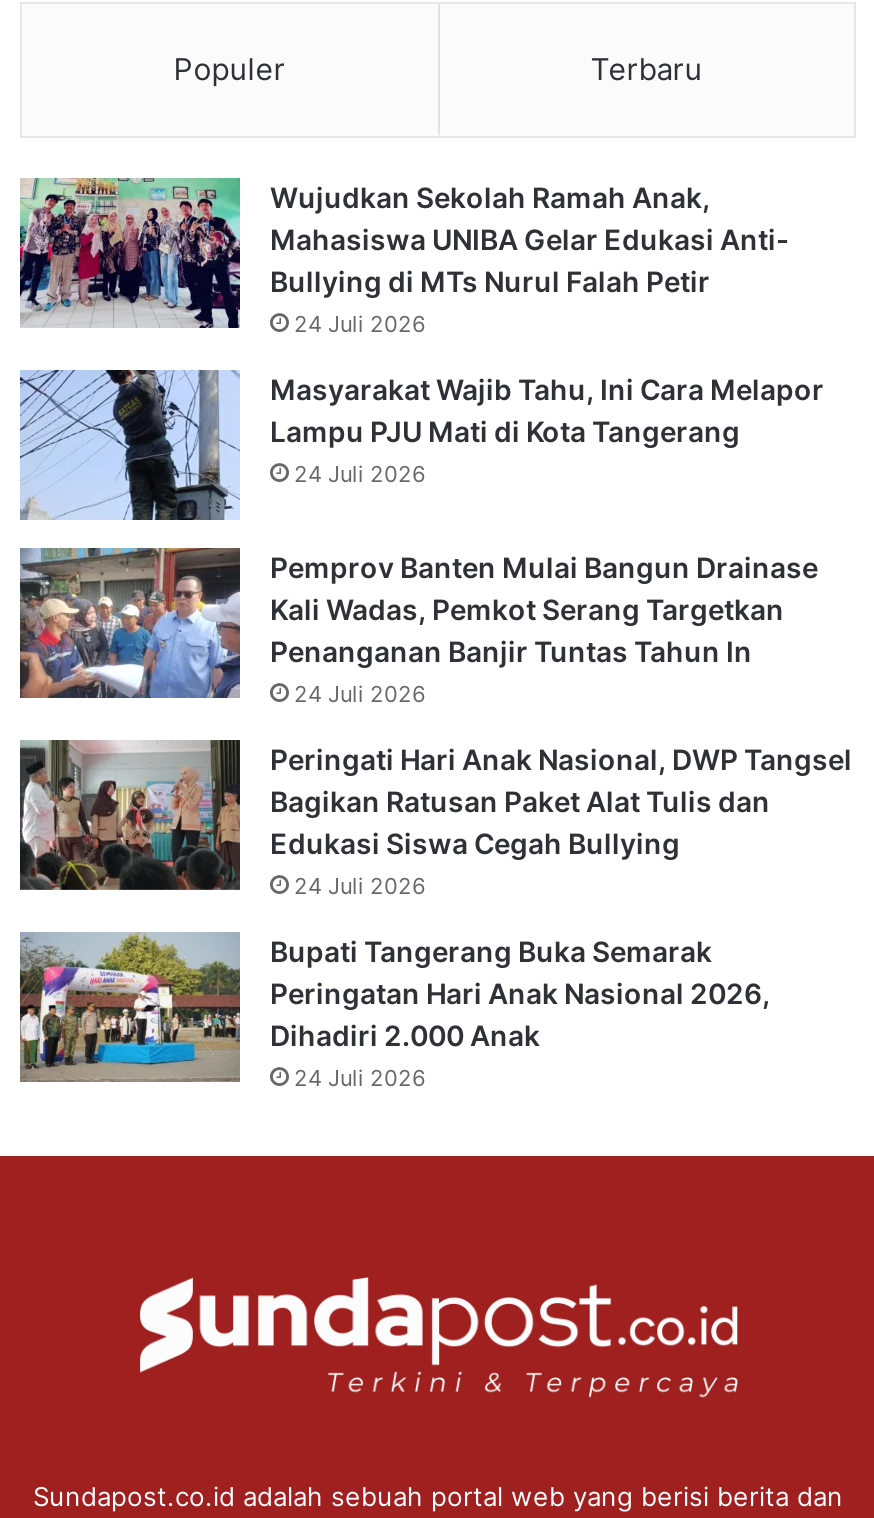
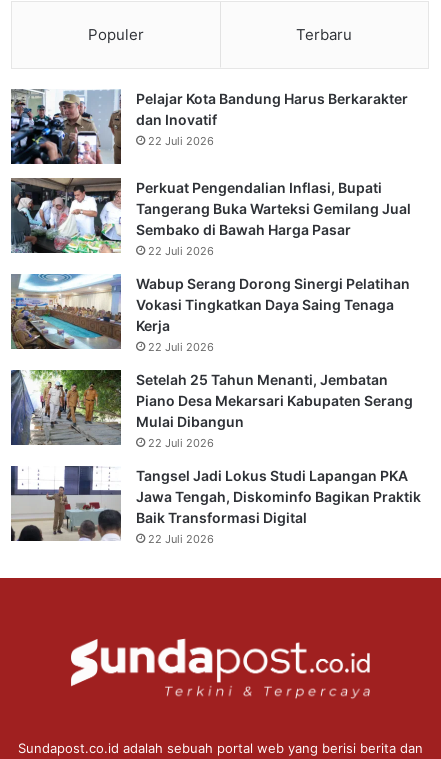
- [image]
- Wujudkan Sekolah Ramah Anak,
- Mahasiswa UNIBA Gelar Edukasi Anti-
- Bullying di MTs Nurul Falah Petir
- 24 Juli 2026
+ [image]
+ Pelajar Kota Bandung Harus Berkarakter
+ dan Inovatif
+ 22 Juli 2026

- [image]
- Masyarakat Wajib Tahu, Ini Cara Melapor
- Lampu PJU Mati di Kota Tangerang
- 24 Juli 2026
+ [image]
+ Perkuat Pengendalian Inflasi, Bupati
+ Tangerang Buka Warteksi Gemilang Jual
+ Sembako di Bawah Harga Pasar
+ 22 Juli 2026

- [image]
- Pemprov Banten Mulai Bangun Drainase
- Kali Wadas, Pemkot Serang Targetkan
- Penanganan Banjir Tuntas Tahun In
- 24 Juli 2026
+ [image]
+ Wabup Serang Dorong Sinergi Pelatihan
+ Vokasi Tingkatkan Daya Saing Tenaga
+ Kerja
+ 22 Juli 2026

- [image]
- Peringati Hari Anak Nasional, DWP Tangsel
- Bagikan Ratusan Paket Alat Tulis dan
- Edukasi Siswa Cegah Bullying
- 24 Juli 2026
+ [image]
+ Setelah 25 Tahun Menanti, Jembatan
+ Piano Desa Mekarsari Kabupaten Serang
+ Mulai Dibangun
+ 22 Juli 2026

- [image]
- Bupati Tangerang Buka Semarak
- Peringatan Hari Anak Nasional 2026,
- Dihadiri 2.000 Anak
- 24 Juli 2026
+ [image]
+ Tangsel Jadi Lokus Studi Lapangan PKA
+ Jawa Tengah, Diskominfo Bagikan Praktik
+ Baik Transformasi Digital
+ 22 Juli 2026
